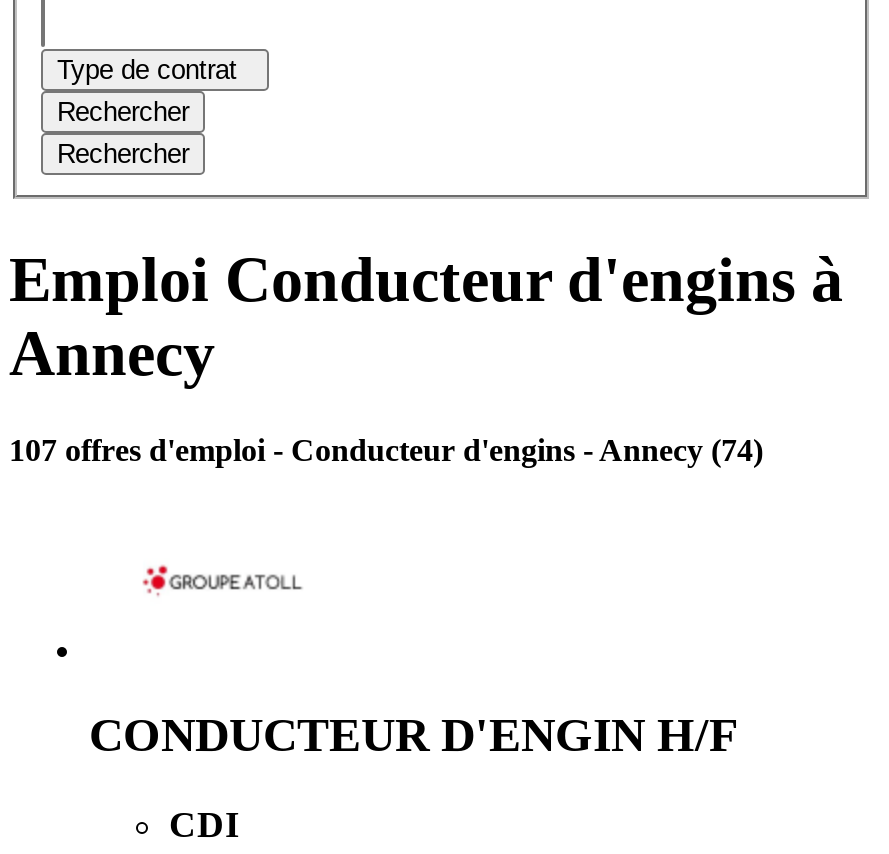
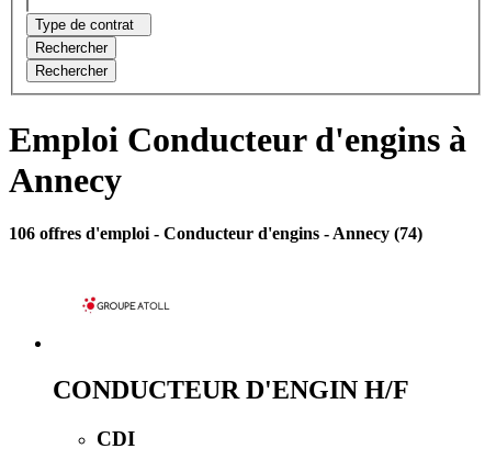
- 107 offres d'emploi - Conducteur d'engins - Annecy (74)
+ 106 offres d'emploi - Conducteur d'engins - Annecy (74)
